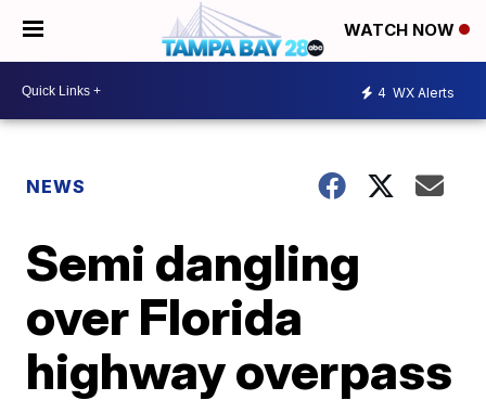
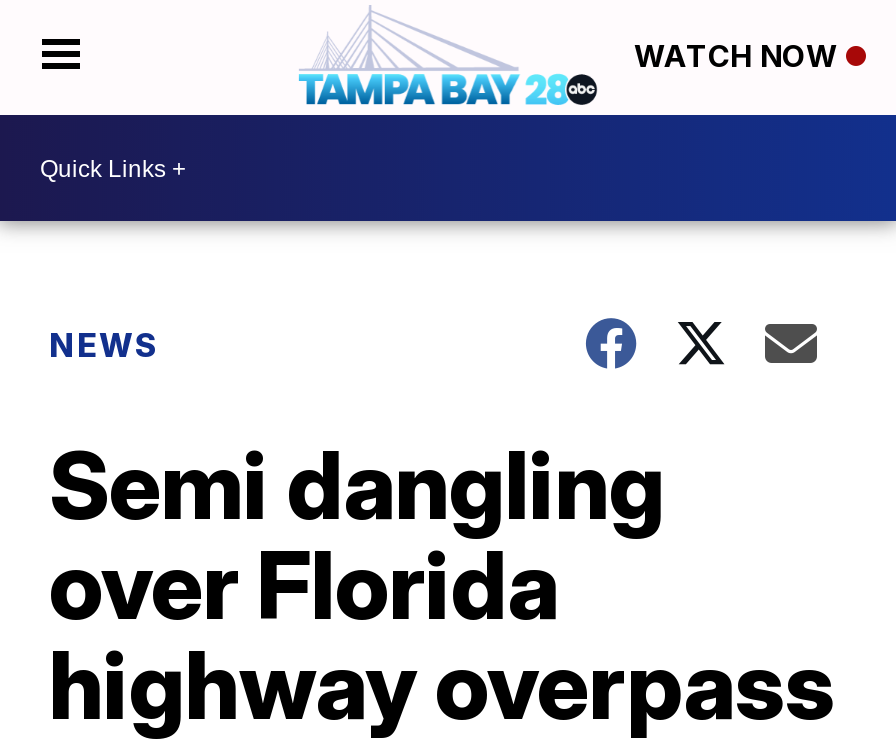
- 4 WX Alerts
